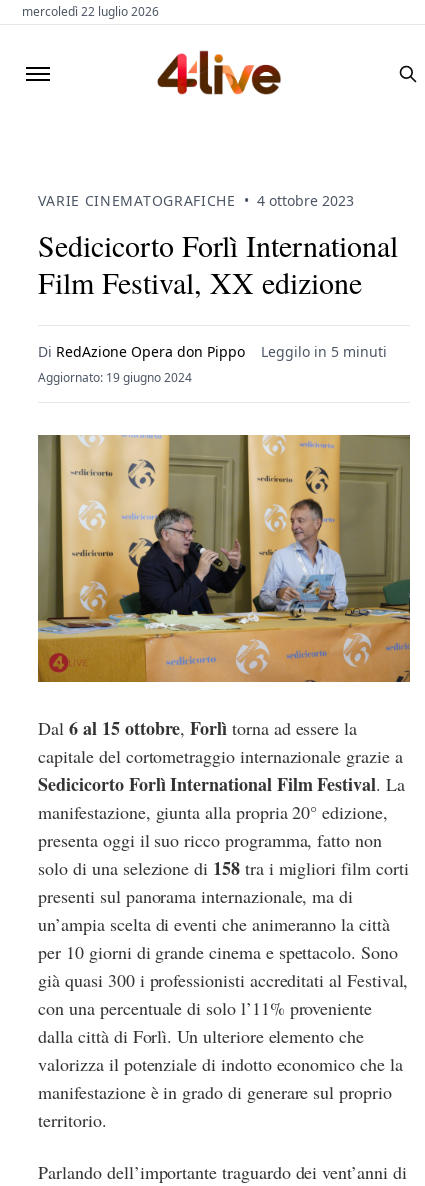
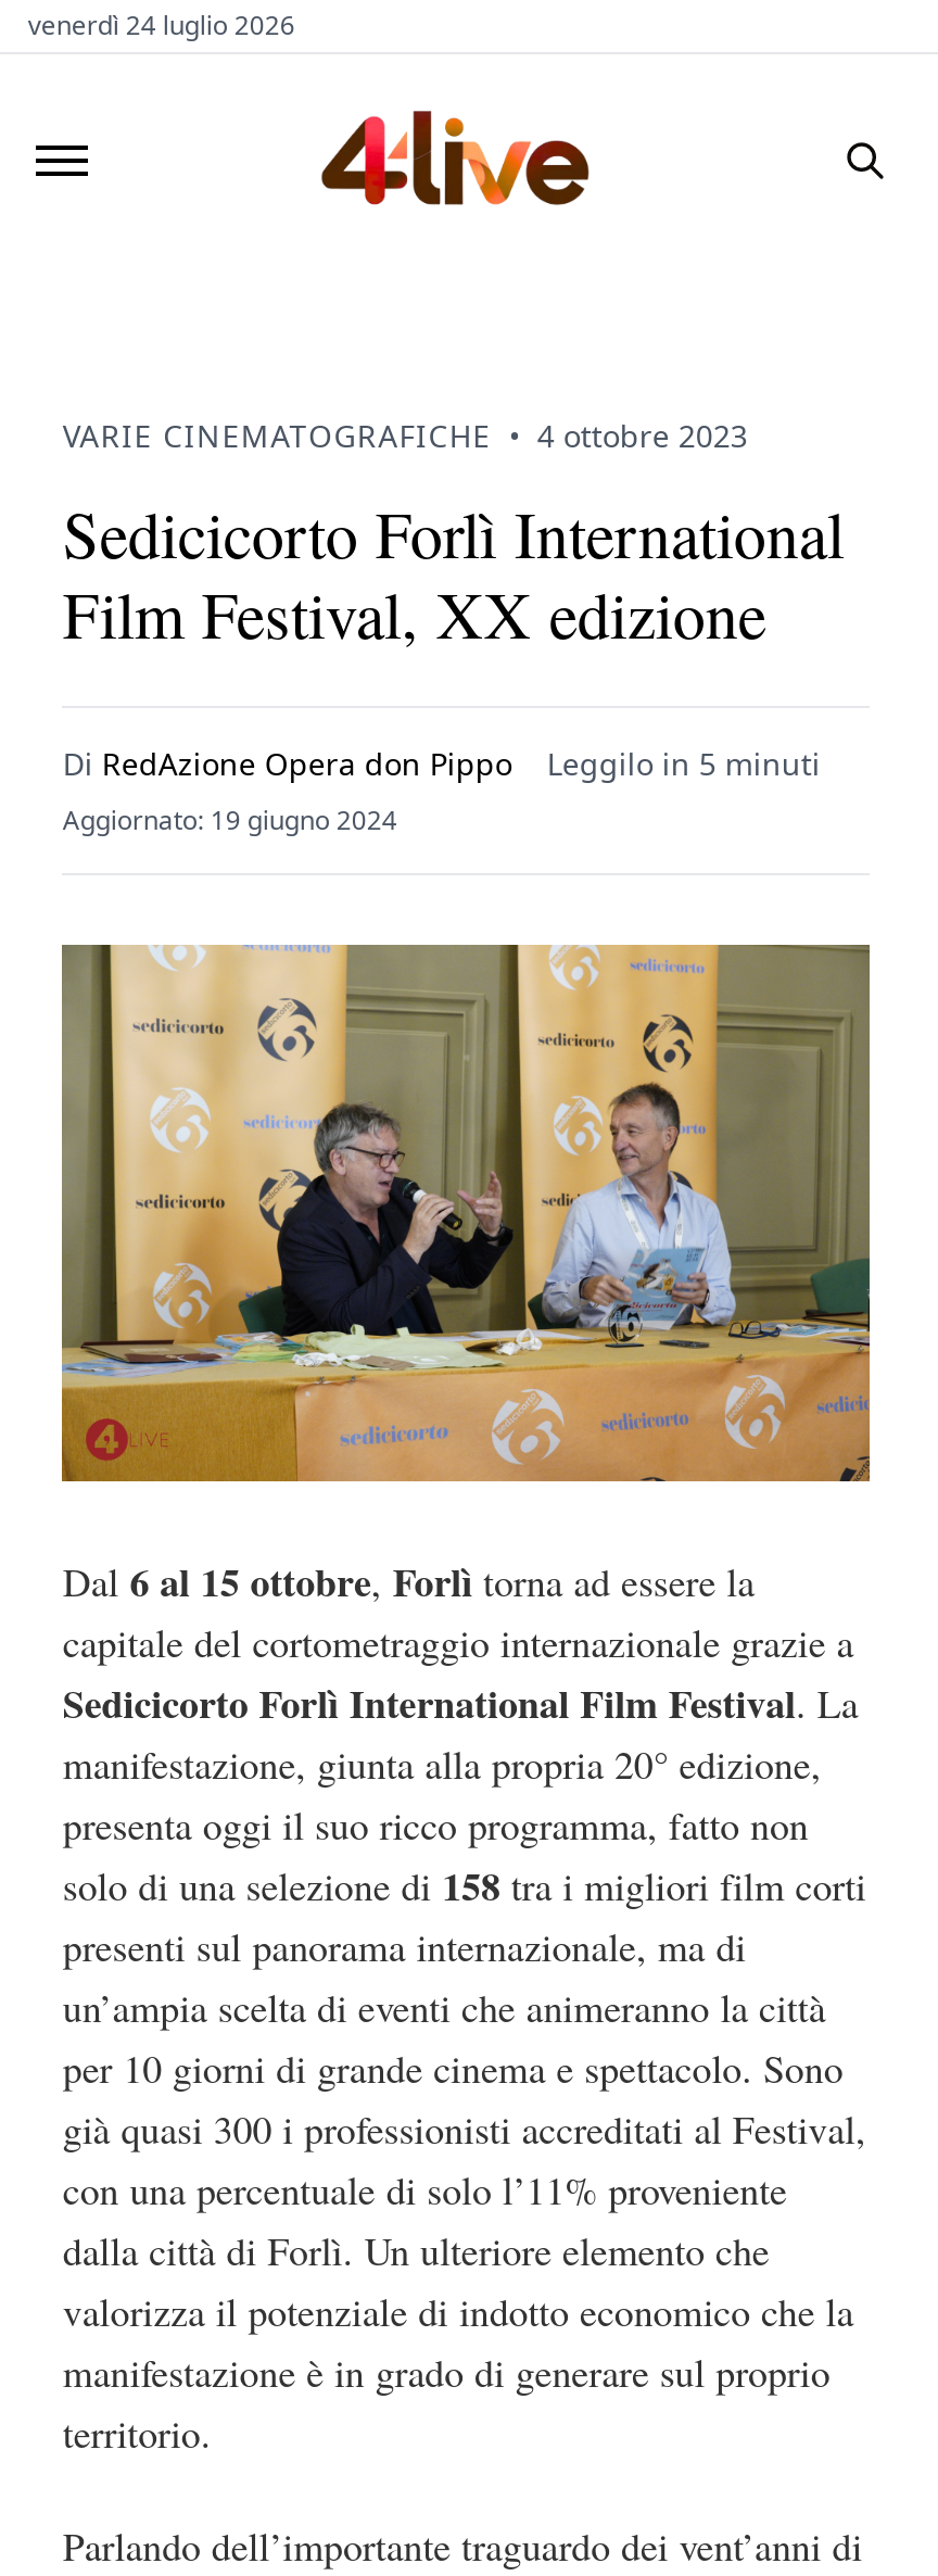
- mercoledì 22 luglio 2026
+ venerdì 24 luglio 2026
